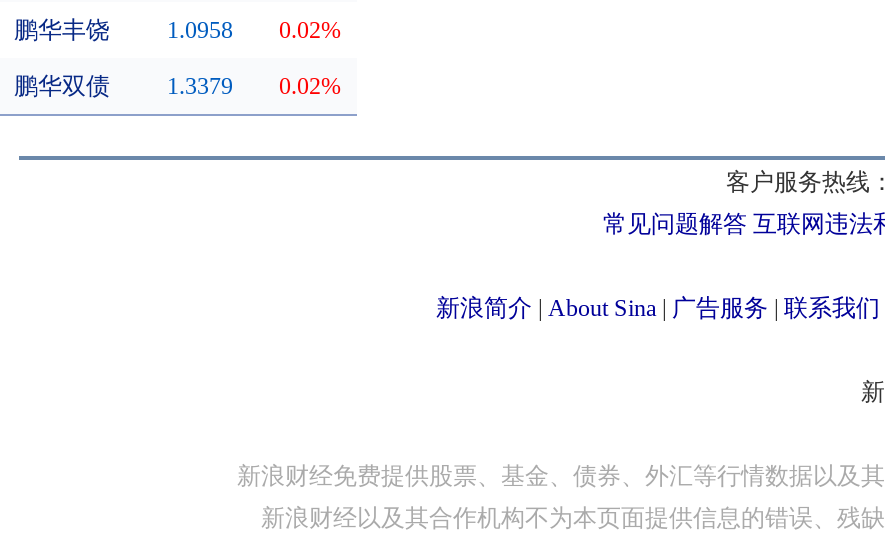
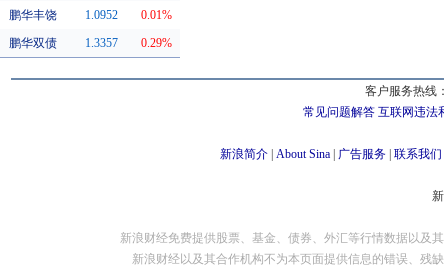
- 1.0958
+ 1.0952

- 0.02%
+ 0.01%

- 1.3379
+ 1.3357

- 0.02%
+ 0.29%
